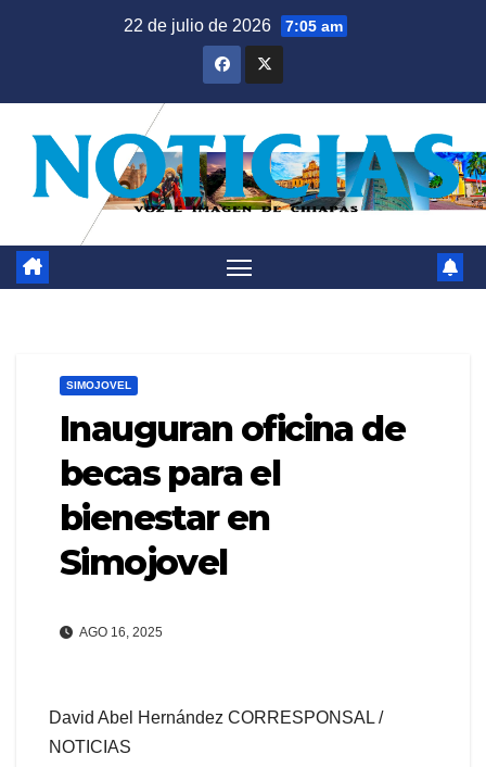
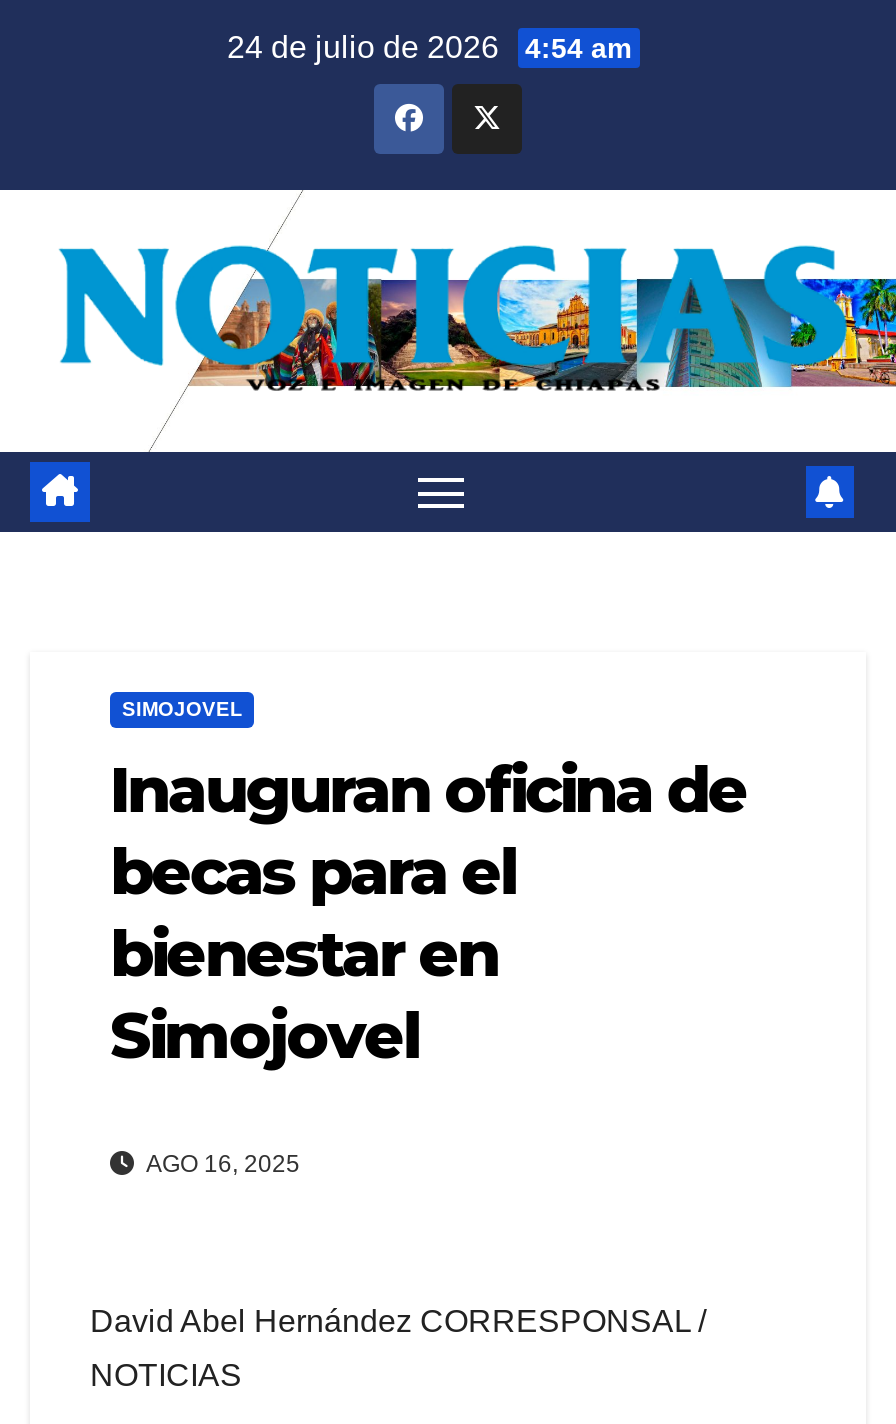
- 22 de julio de 2026 7:05 am
+ 24 de julio de 2026 4:54 am
